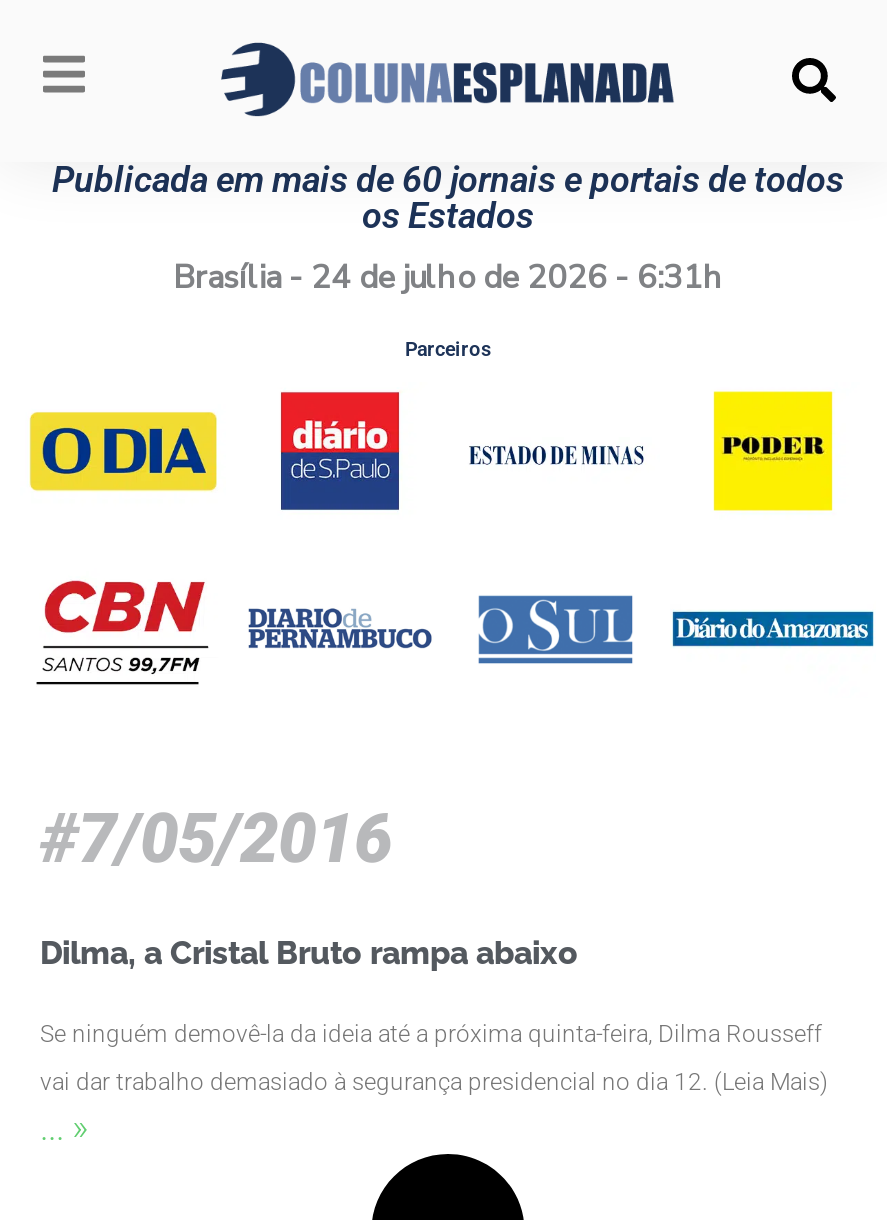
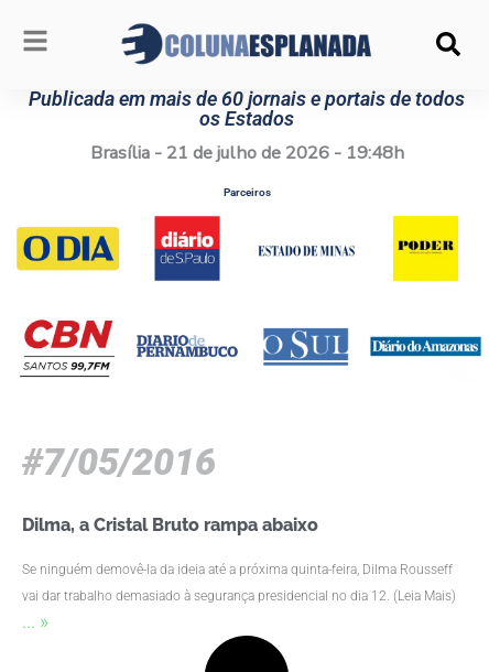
- Brasília - 24 de julho de 2026 - 6:31h
+ Brasília - 21 de julho de 2026 - 19:48h
